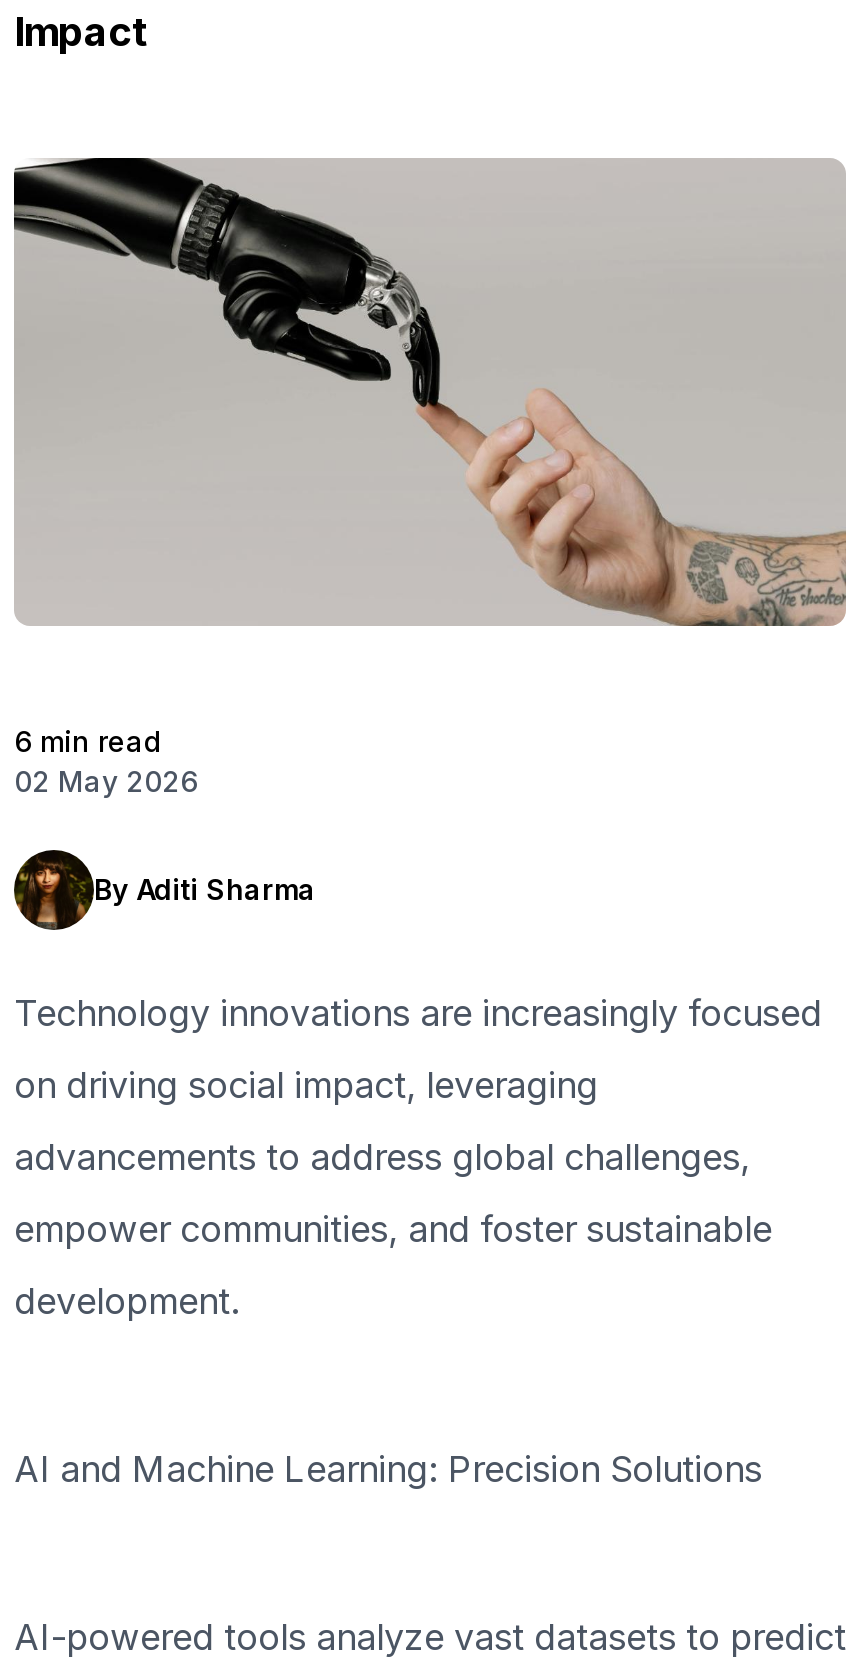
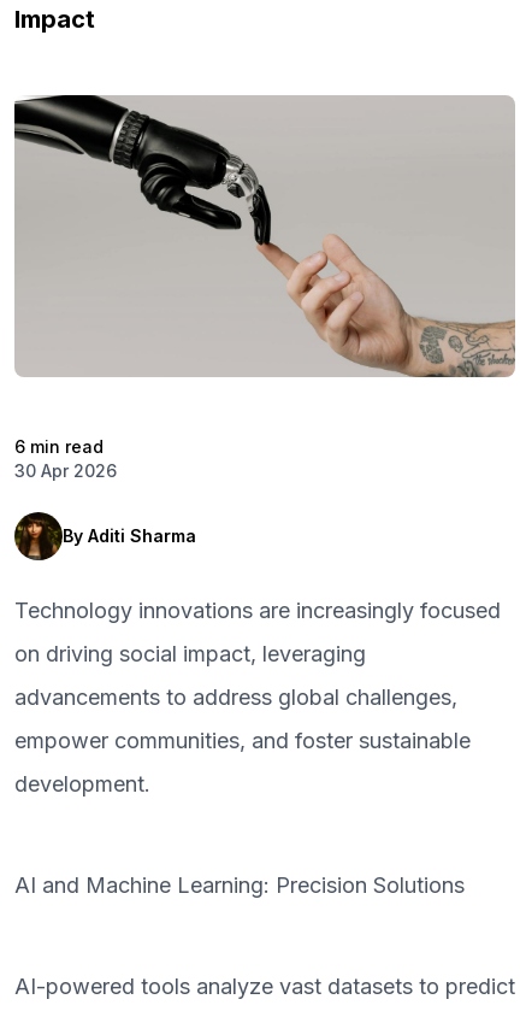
- 02 May 2026
+ 30 Apr 2026
